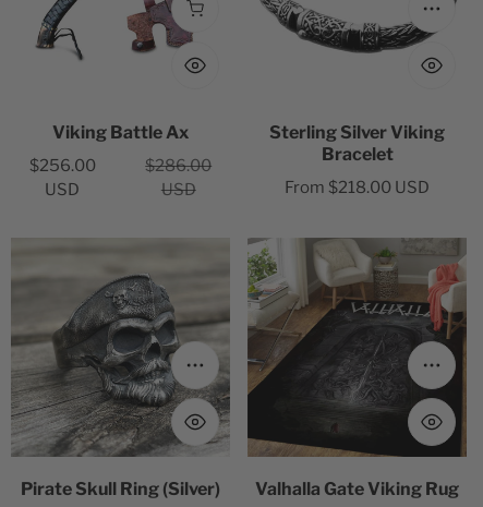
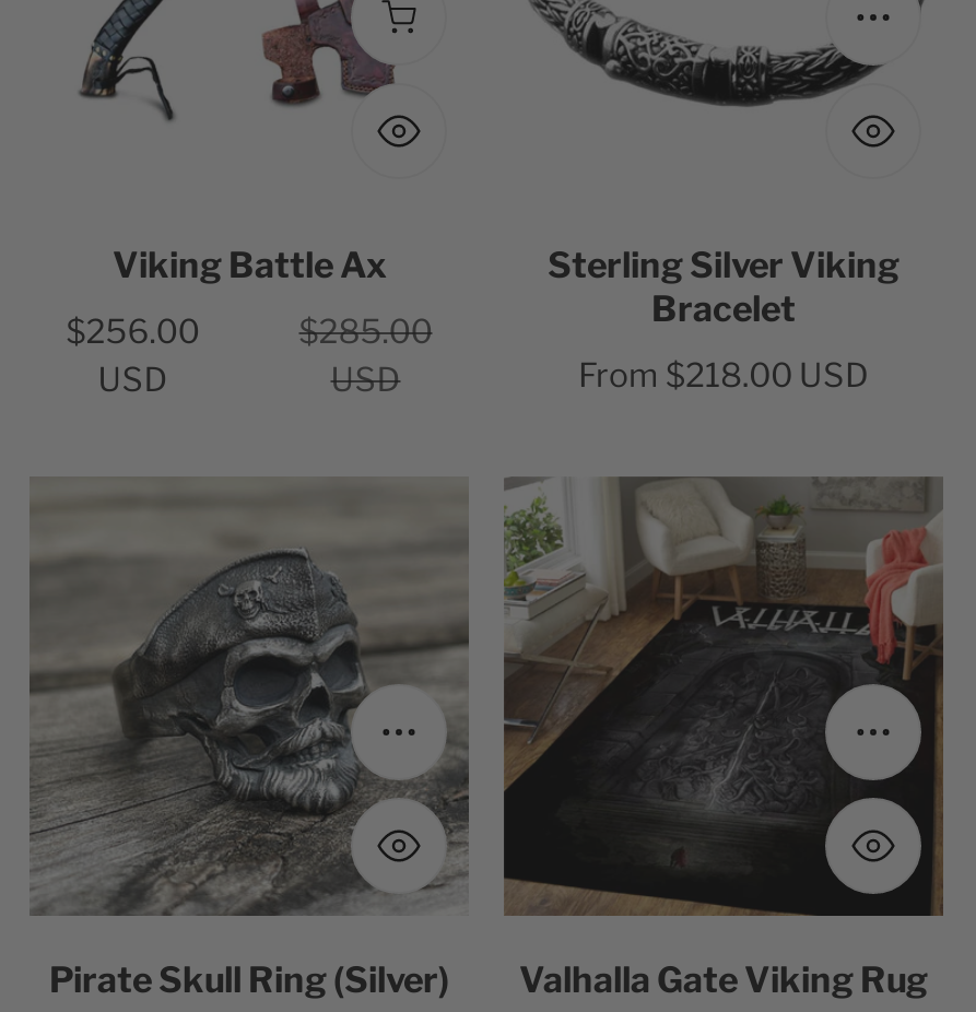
- $286.00
+ $285.00
